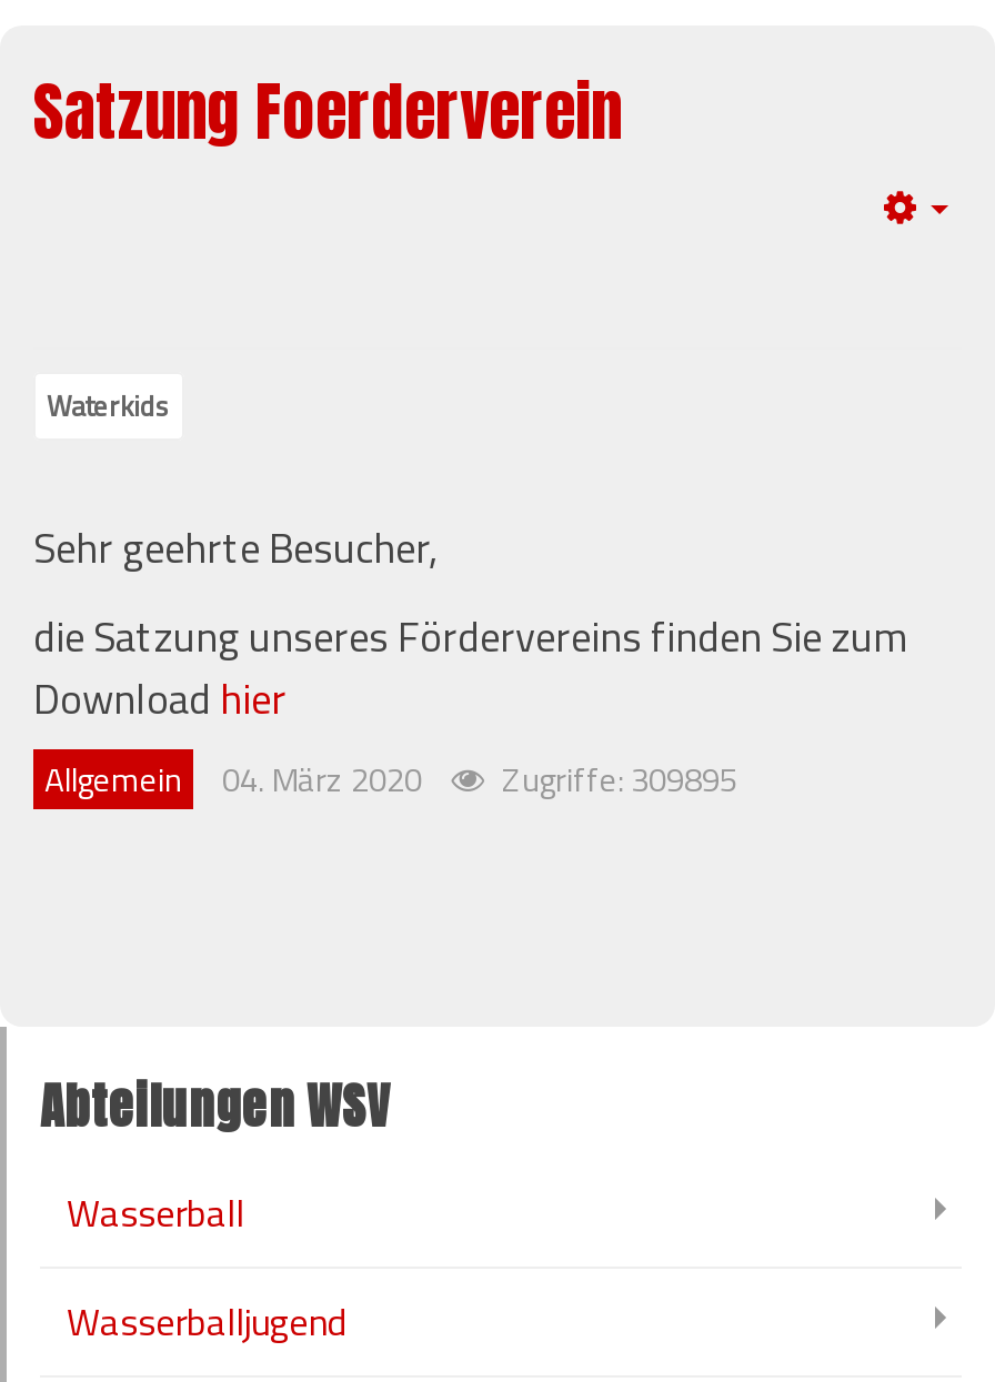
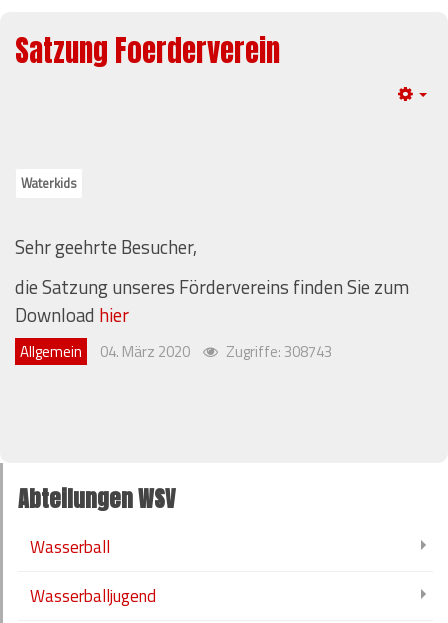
- Allgemein 04. März 2020 Zugriffe: 309895
+ Allgemein 04. März 2020 Zugriffe: 308743
